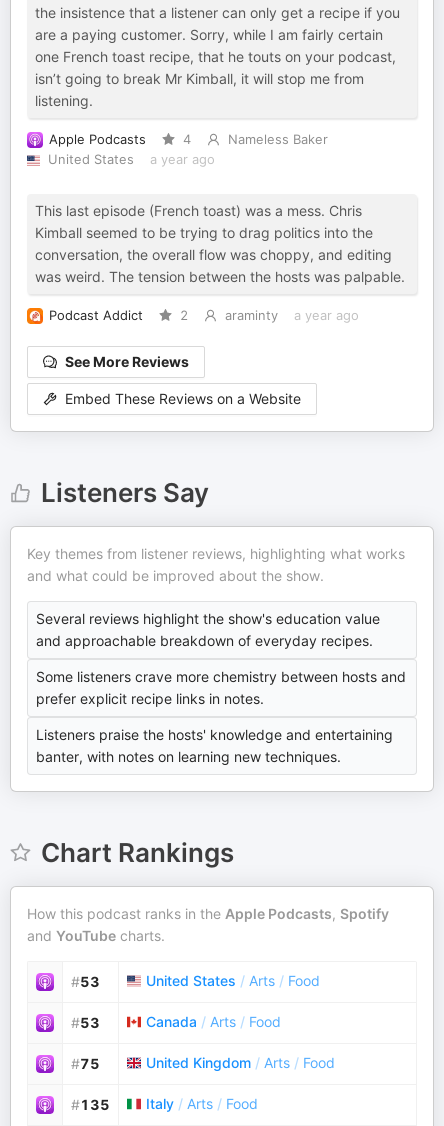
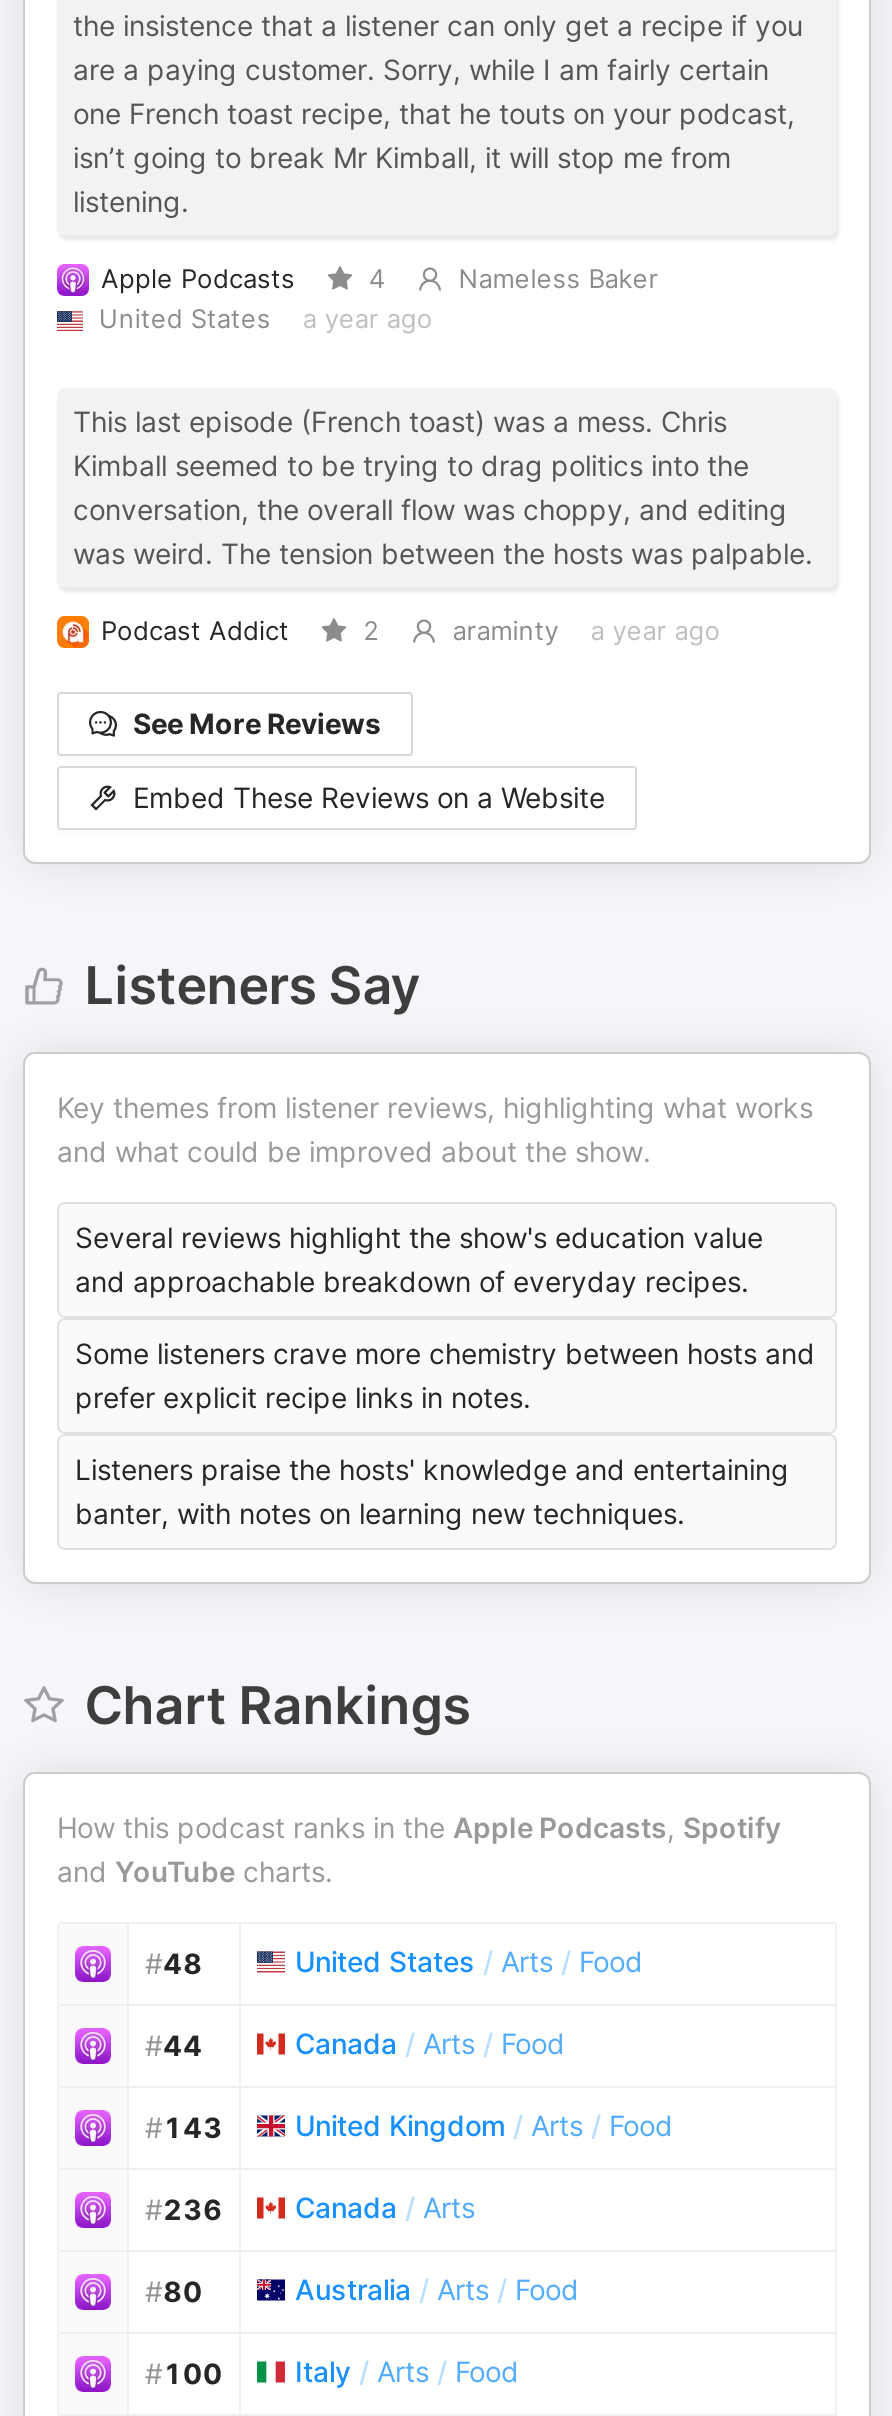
- #53
+ #48

- #53
+ #44

- #75
+ #143

- #135
+ #236
+ Canada / Arts
+ #80
+ Australia / Arts / Food
+ #100
